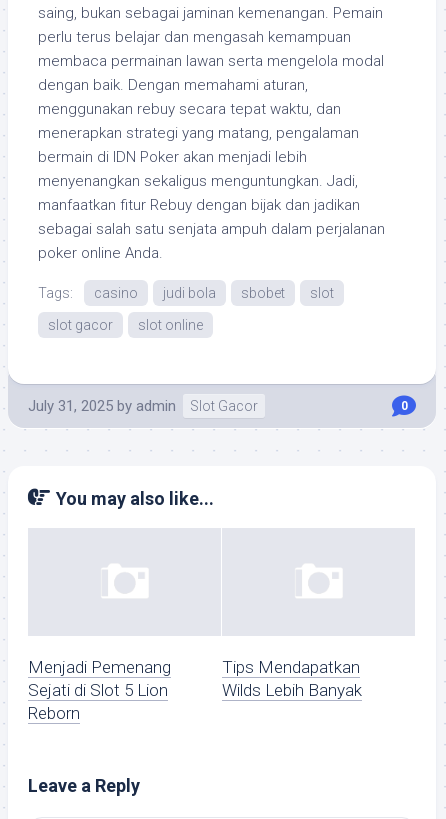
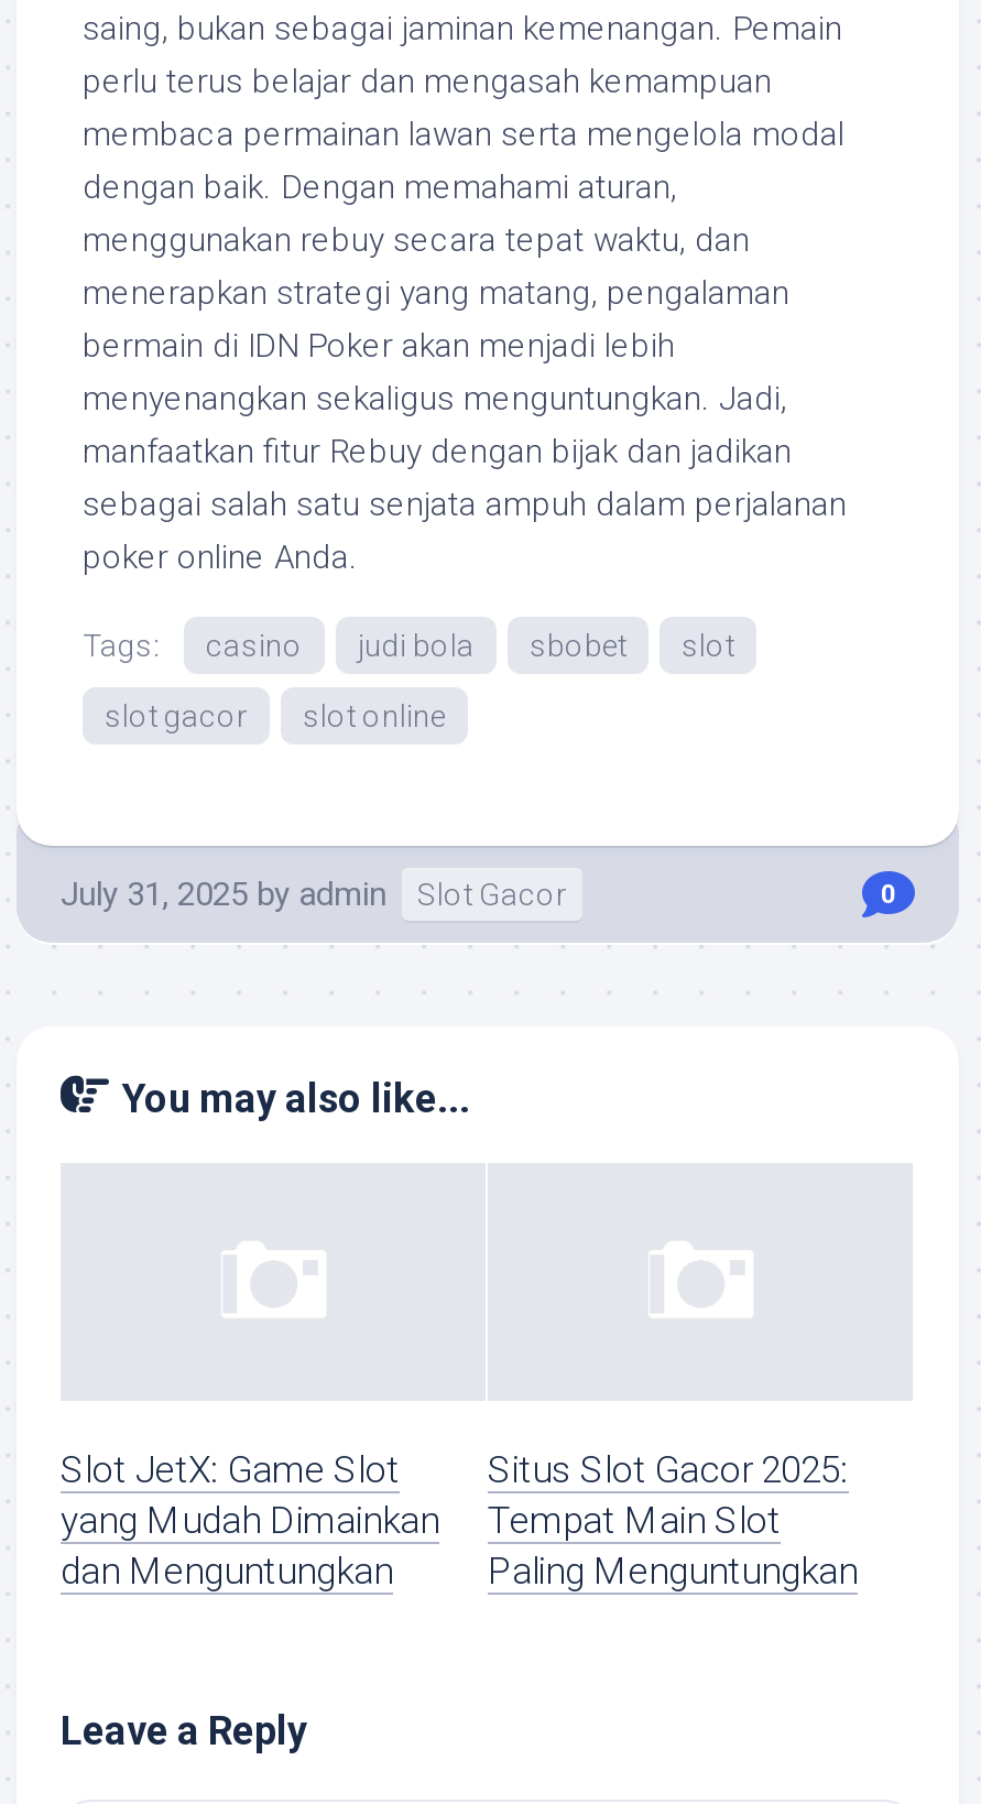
- Menjadi Pemenang
- Sejati di Slot 5 Lion
- Reborn
+ Slot JetX: Game Slot
+ yang Mudah Dimainkan
+ dan Menguntungkan

- Tips Mendapatkan
- Wilds Lebih Banyak
+ Situs Slot Gacor 2025:
+ Tempat Main Slot
+ Paling Menguntungkan
